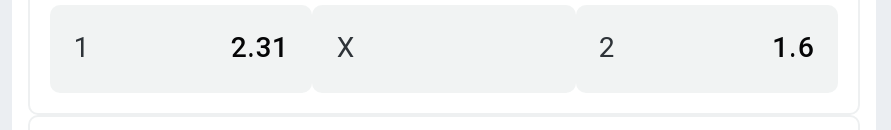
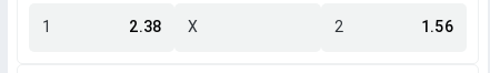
- 2.31 X
+ 2.38 X

- 1.6
+ 1.56
